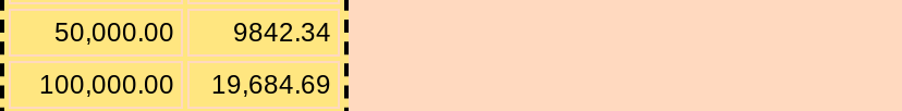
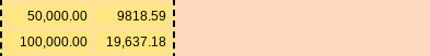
- 50,000.00 9842.34
+ 50,000.00 9818.59

- 100,000.00 19,684.69
+ 100,000.00 19,637.18
